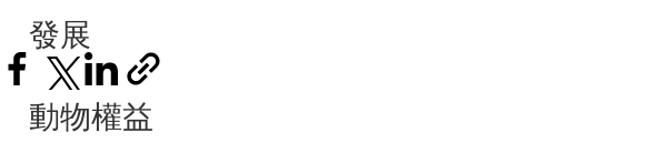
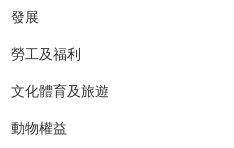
+ 勞工及福利
+ 文化體育及旅遊
